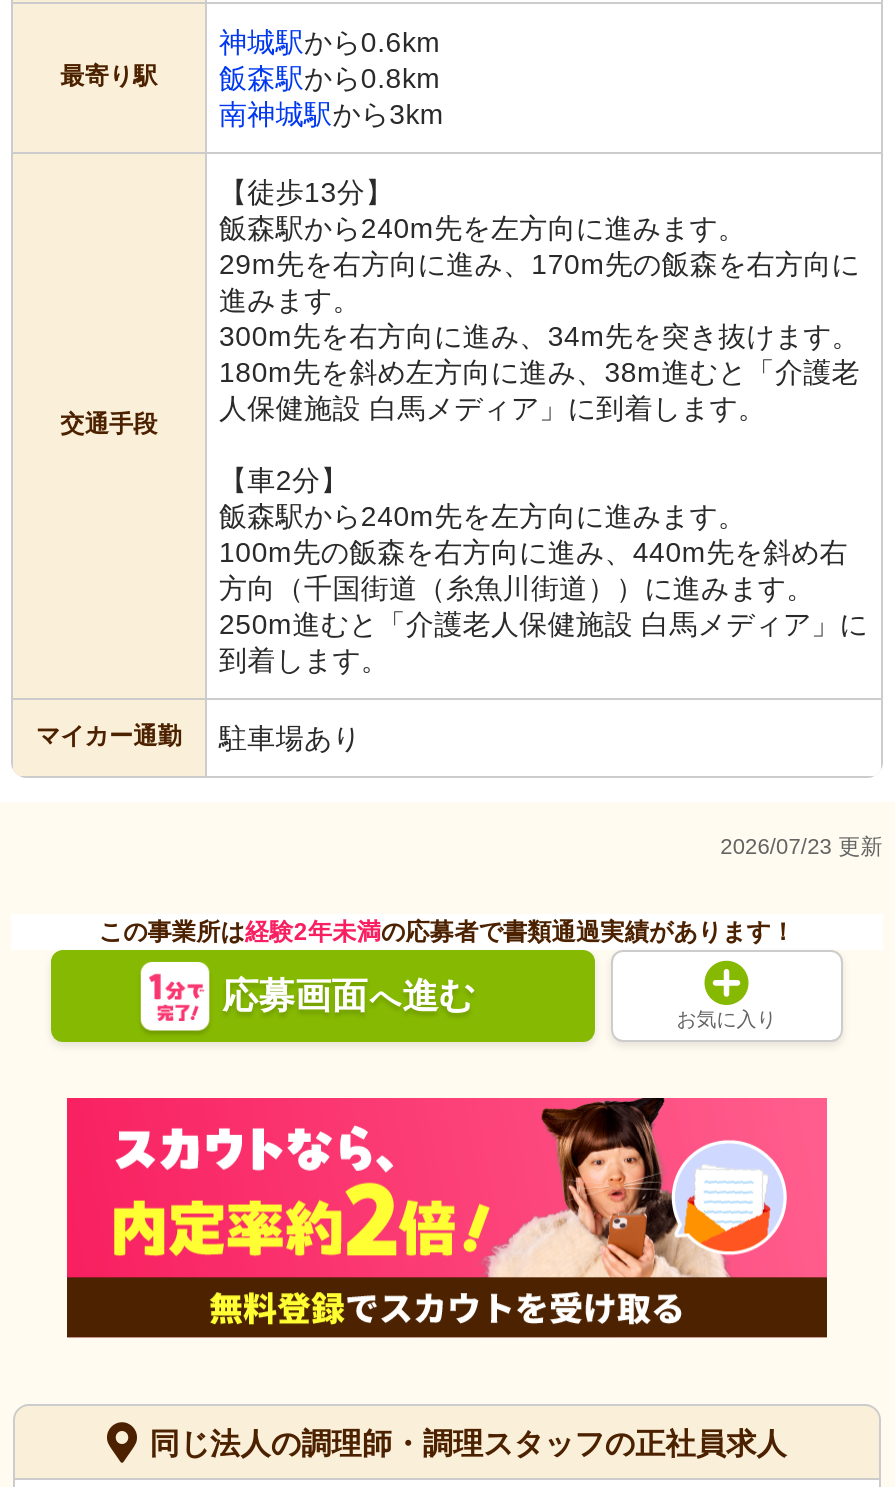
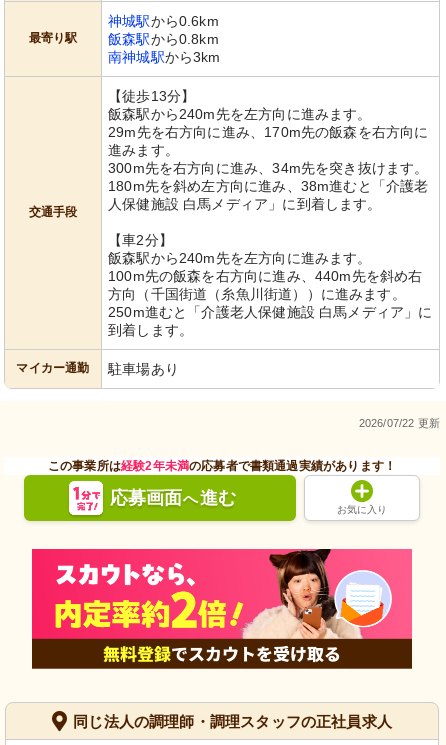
- 2026/07/23 更新
+ 2026/07/22 更新
